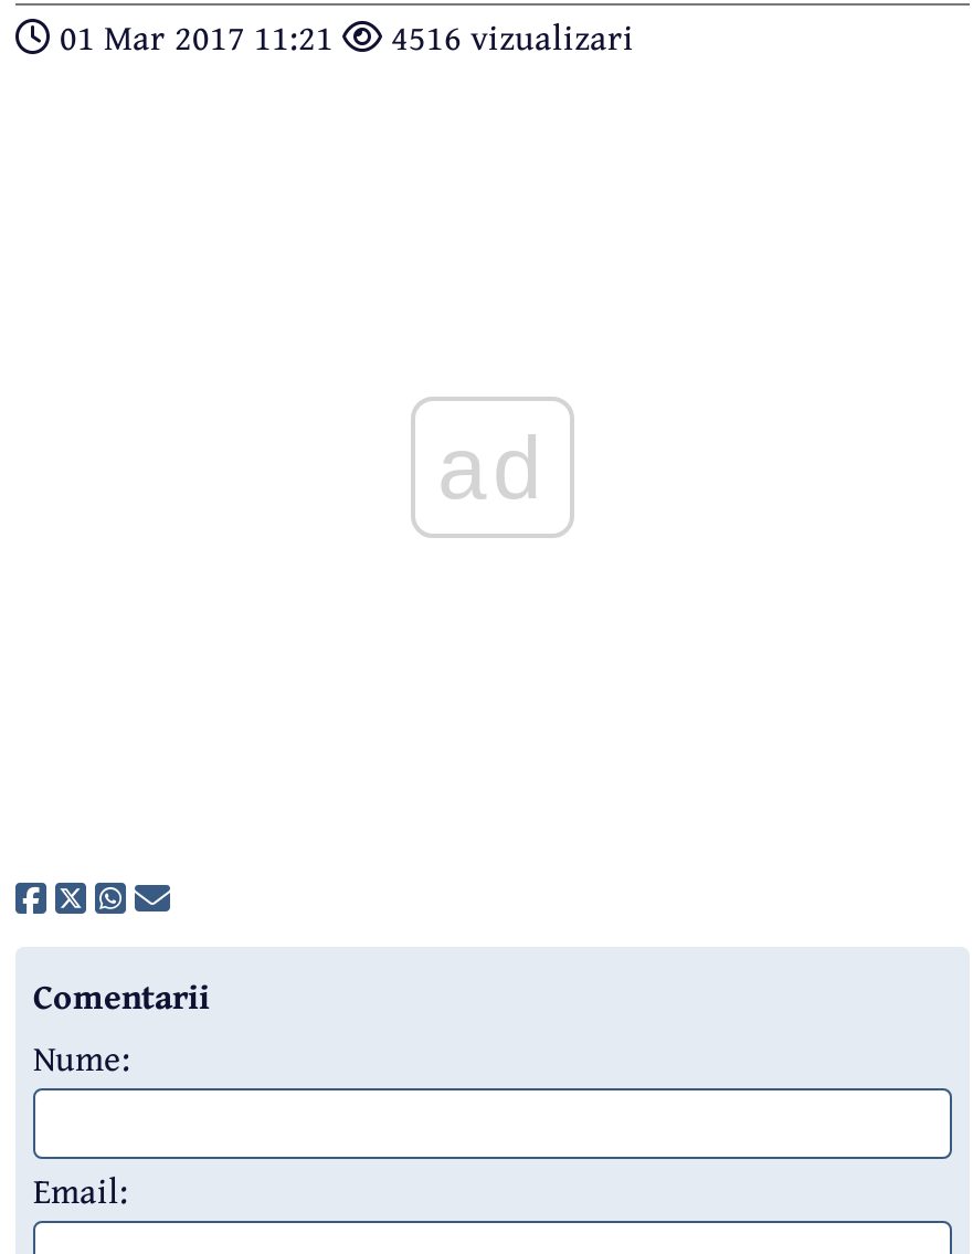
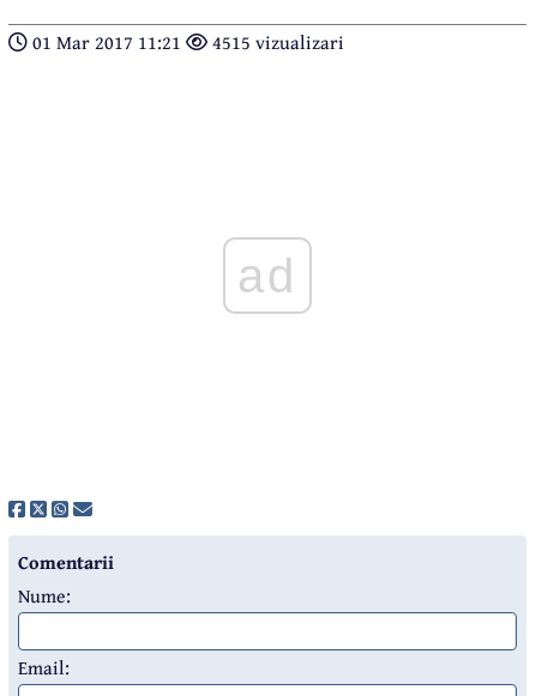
- 01 Mar 2017 11:21 4516 vizualizari
+ 01 Mar 2017 11:21 4515 vizualizari
